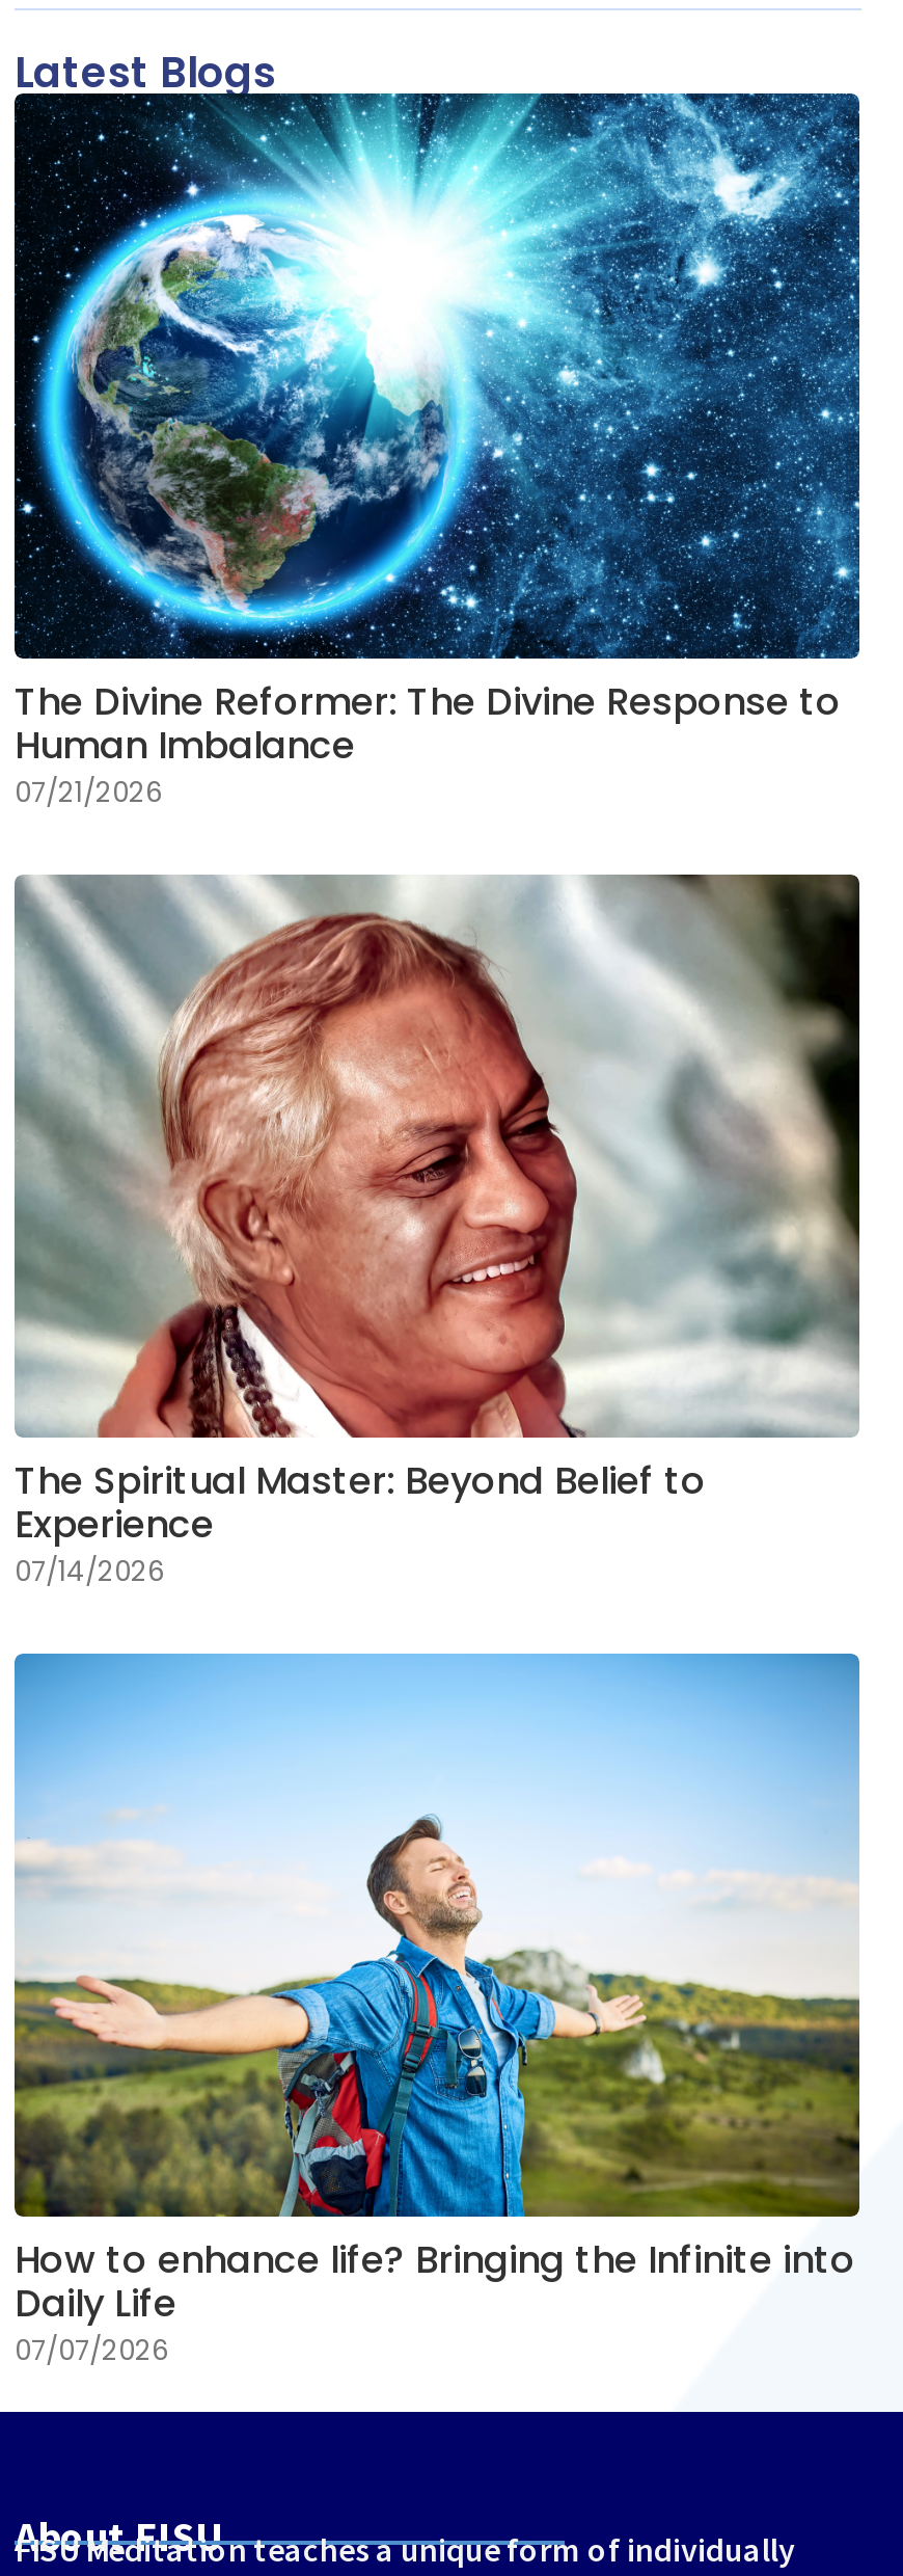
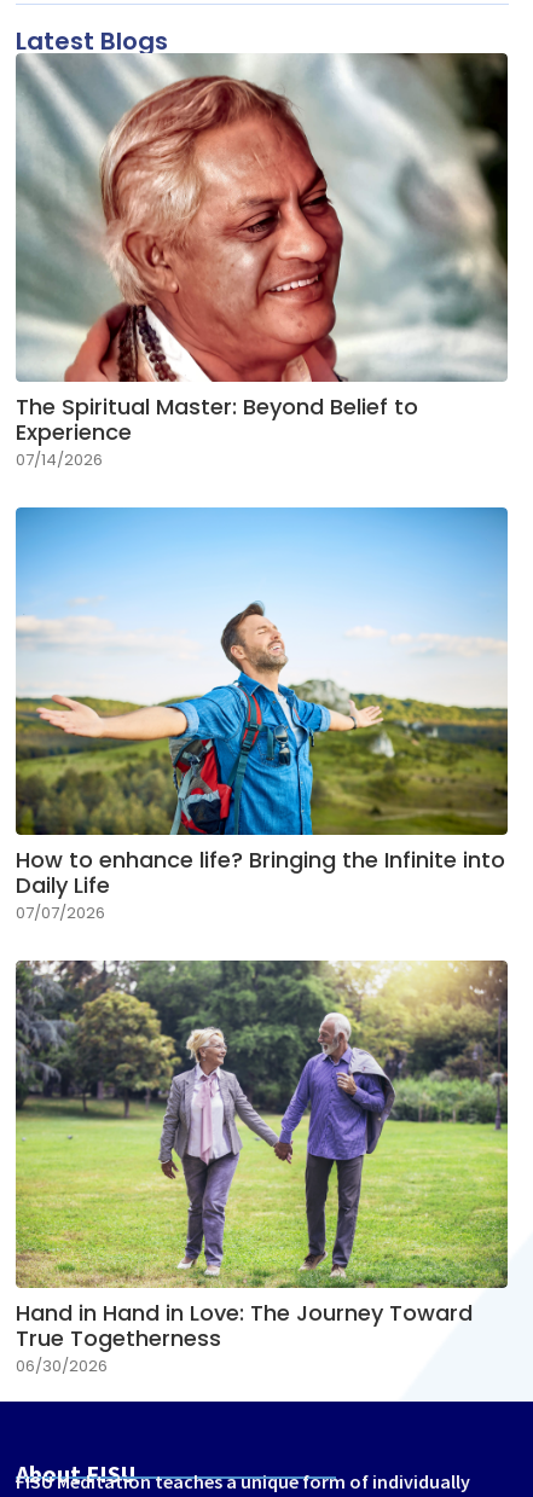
- [image]
- The Divine Reformer: The Divine Response to
- Human Imbalance
- 07/21/2026

moved up: [image] | The Spiritual Master: Beyond Belief to | Experience | 07/14/2026 | How to enhance life? Bringing the Infinite into | Daily Life | 07/07/2026

+ [image]
+ Hand in Hand in Love: The Journey Toward
+ True Togetherness
+ 06/30/2026
